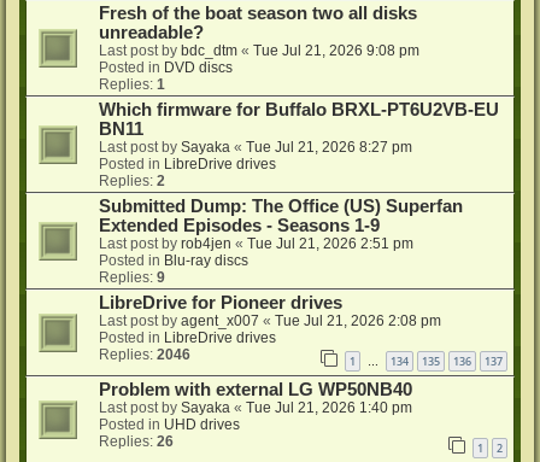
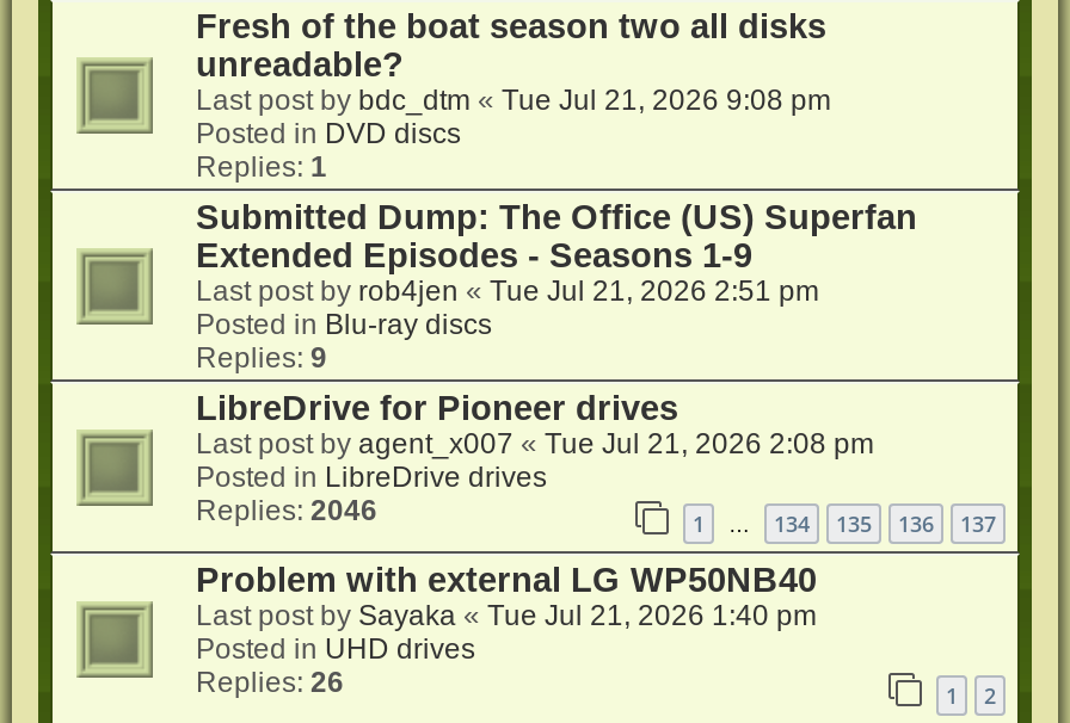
- Which firmware for Buffalo BRXL-PT6U2VB-EU
- BN11
- Last post by Sayaka «Tue Jul 21, 2026 8:27 pm
- Posted in LibreDrive drives
- Replies: 2
